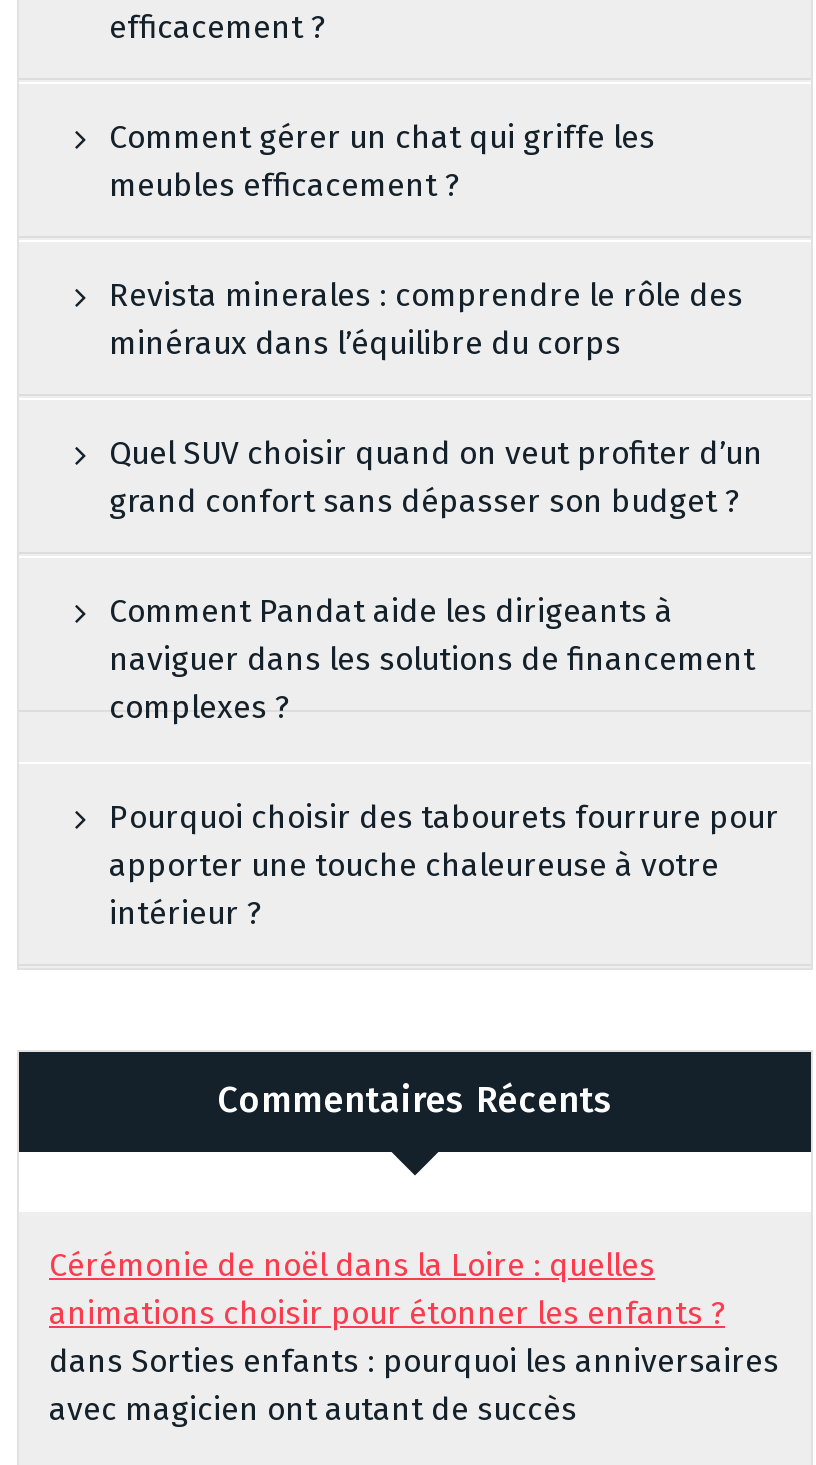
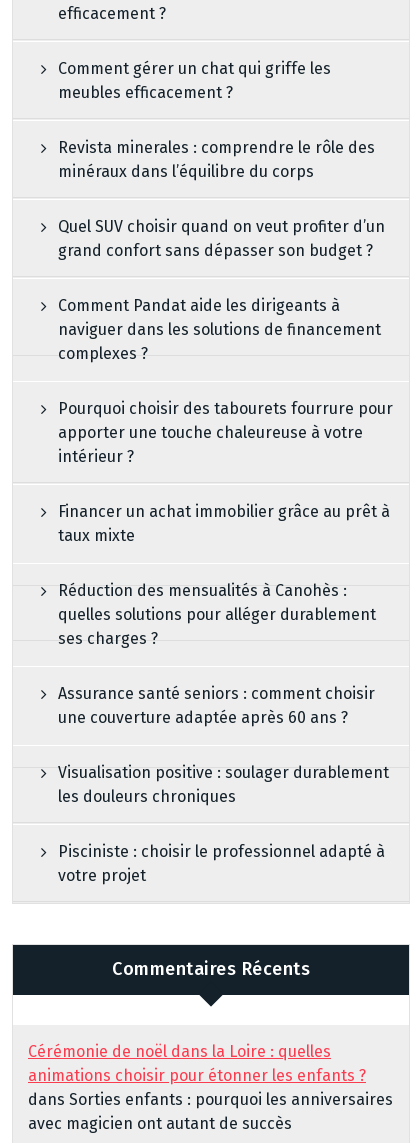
+ Financer un achat immobilier grâce au prêt à
+ taux mixte
+ Réduction des mensualités à Canohès :
+ quelles solutions pour alléger durablement
+ ses charges ?
+ Assurance santé seniors : comment choisir
+ une couverture adaptée après 60 ans ?
+ Visualisation positive : soulager durablement
+ les douleurs chroniques
+ Pisciniste : choisir le professionnel adapté à
+ votre projet
